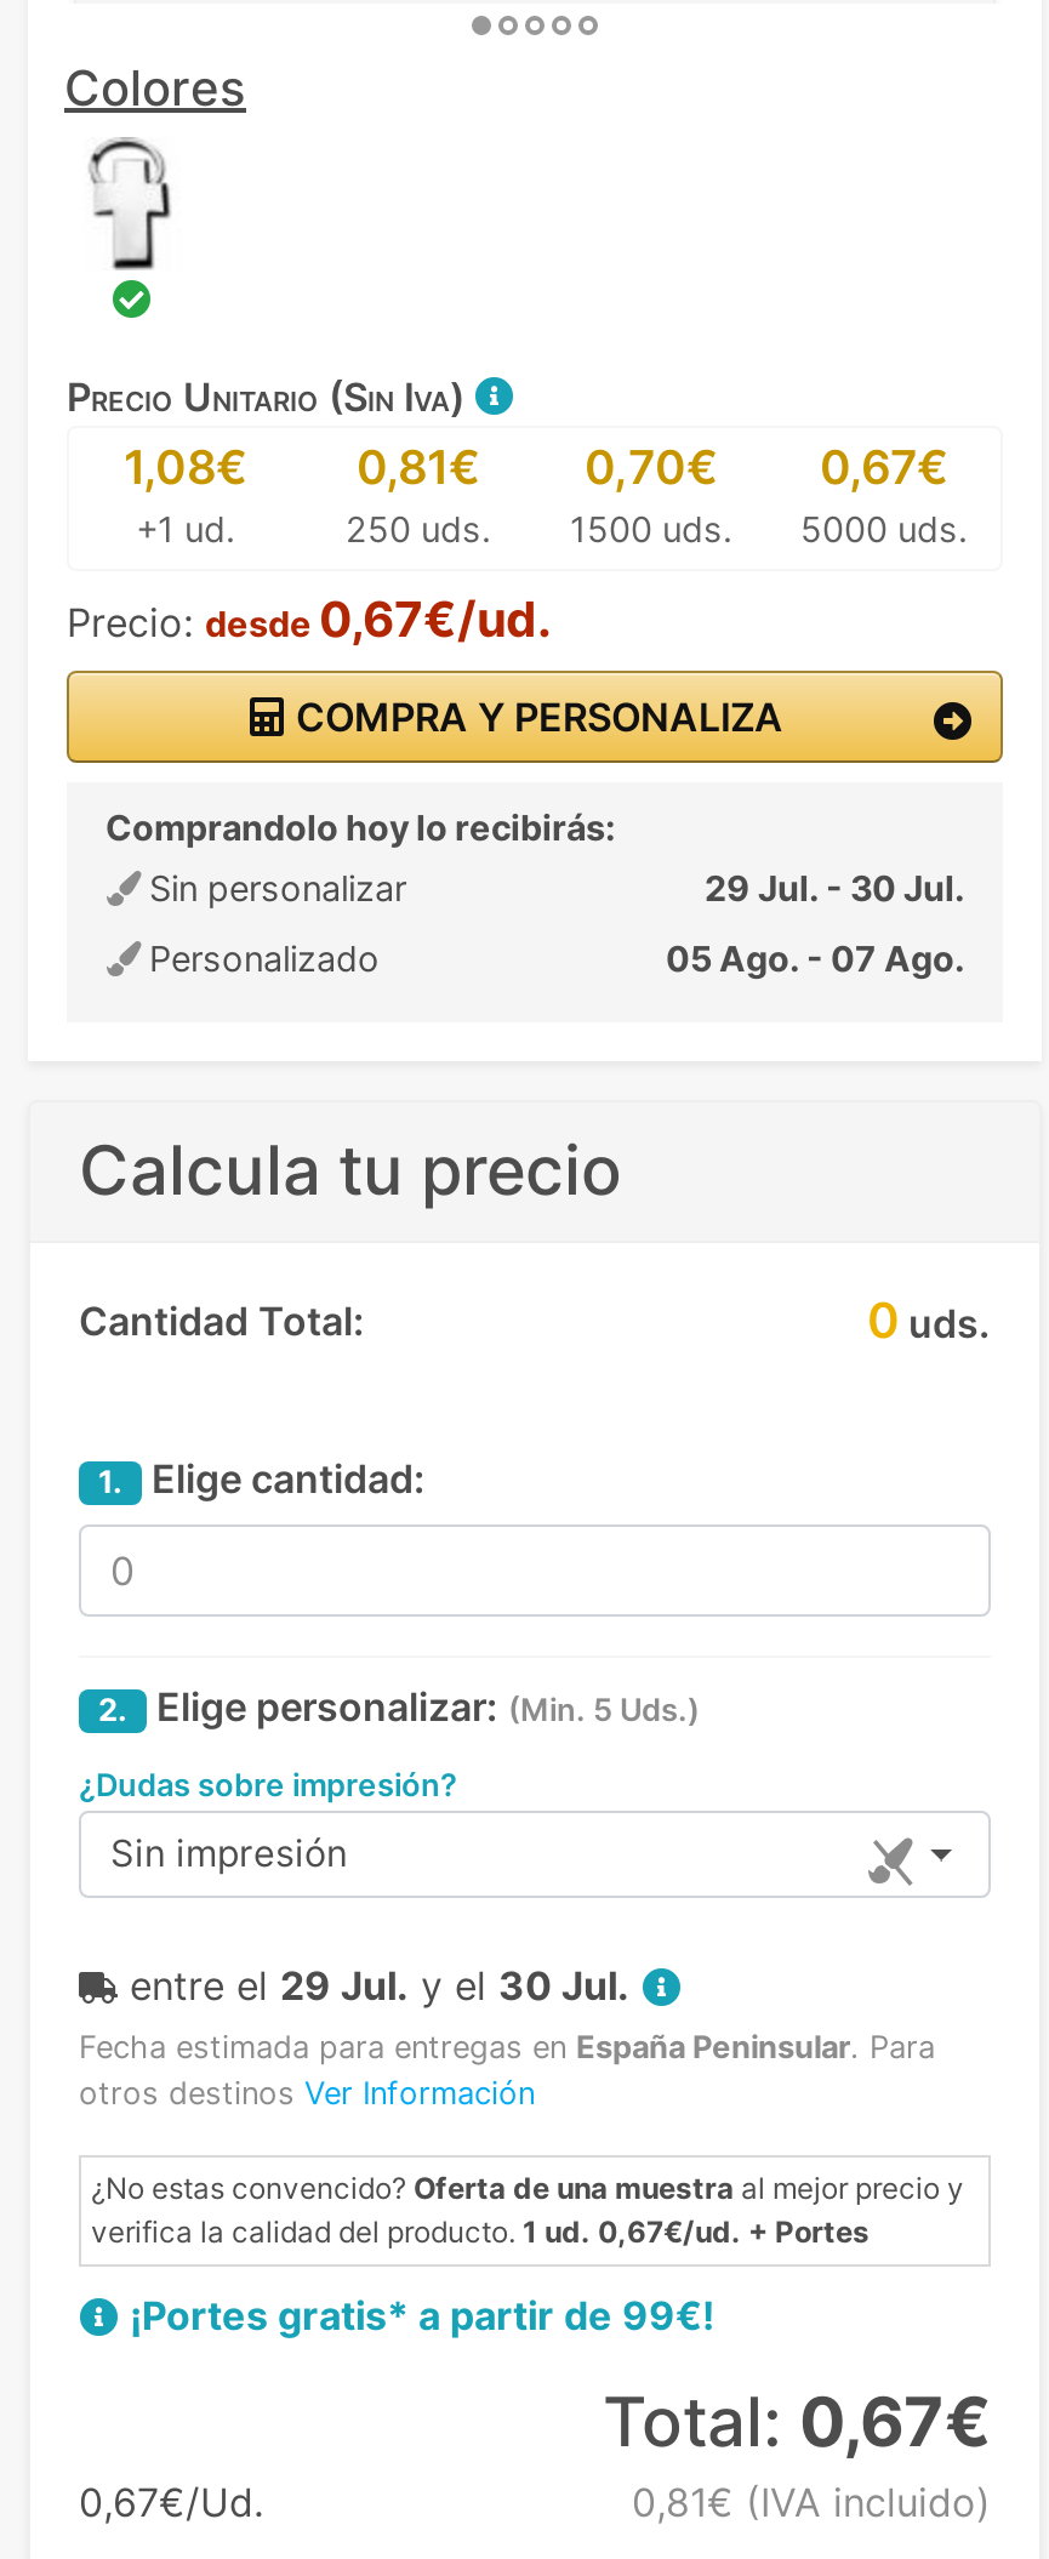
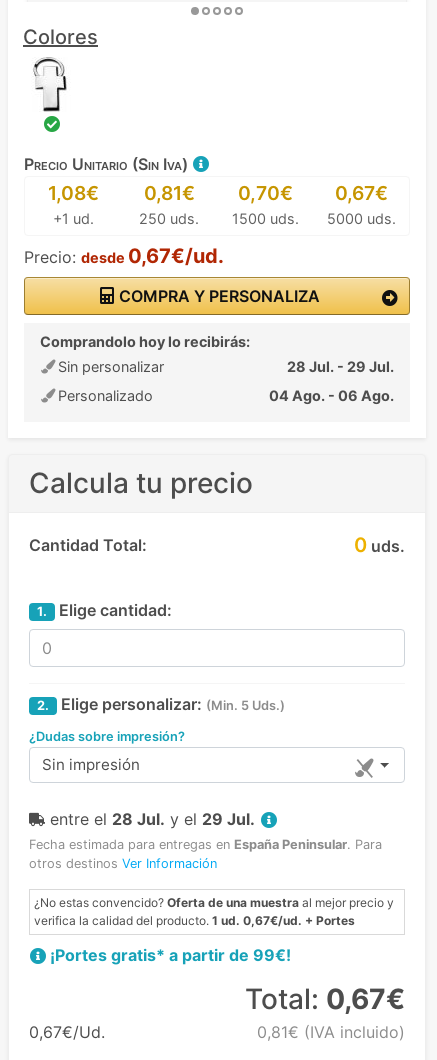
- 29 Jul. - 30 Jul.
+ 28 Jul. - 29 Jul.

- 05 Ago. - 07 Ago.
+ 04 Ago. - 06 Ago.

- entre el 29 Jul. y el 30 Jul.
+ entre el 28 Jul. y el 29 Jul.
